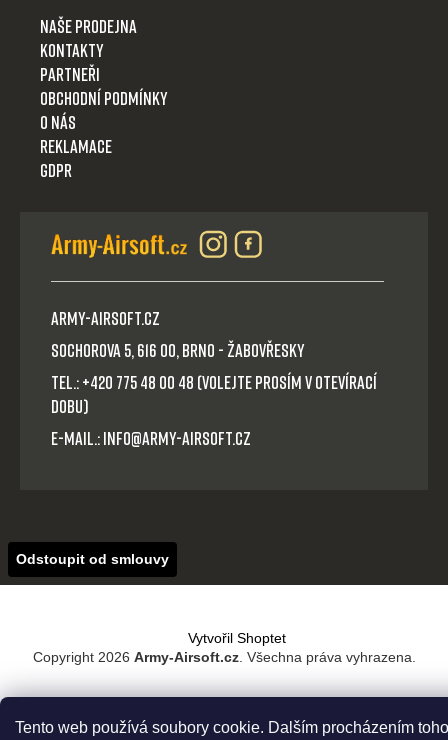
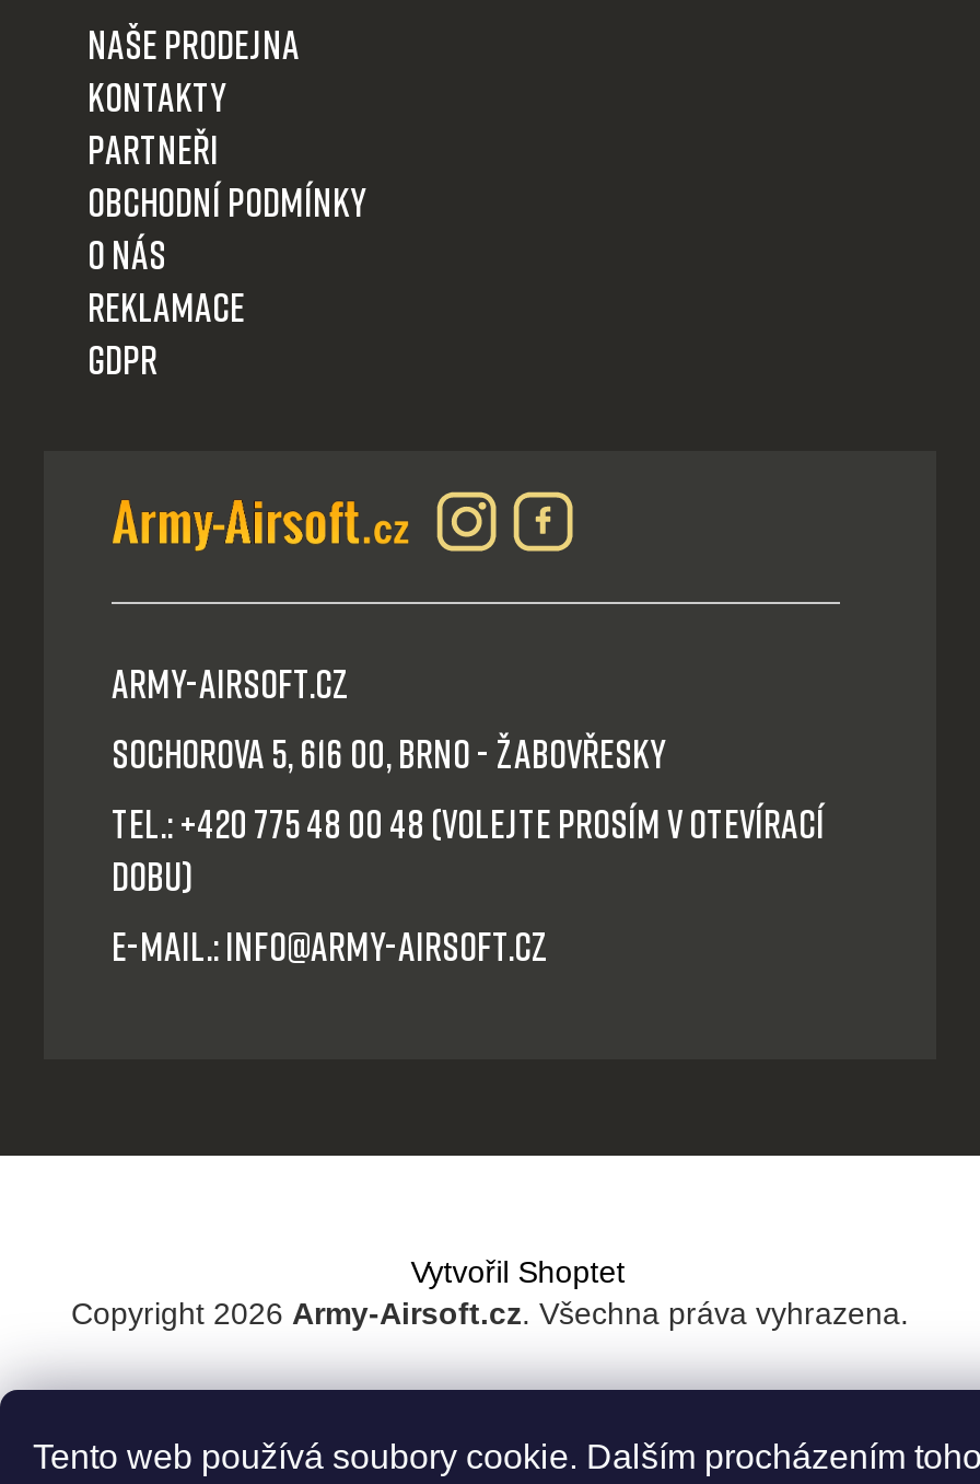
- Odstoupit od smlouvy
